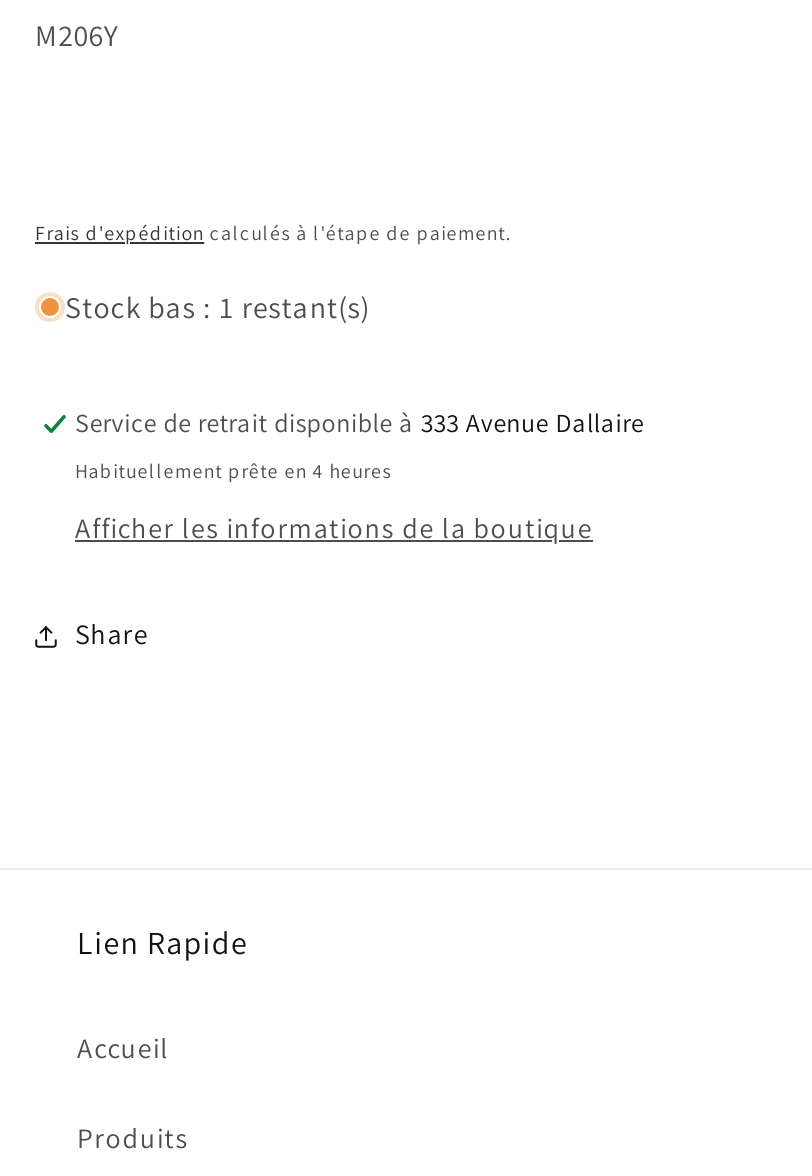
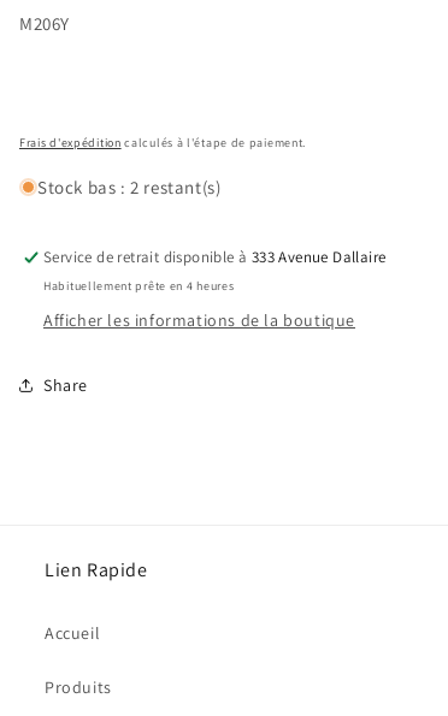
- Stock bas : 1 restant(s)
+ Stock bas : 2 restant(s)
